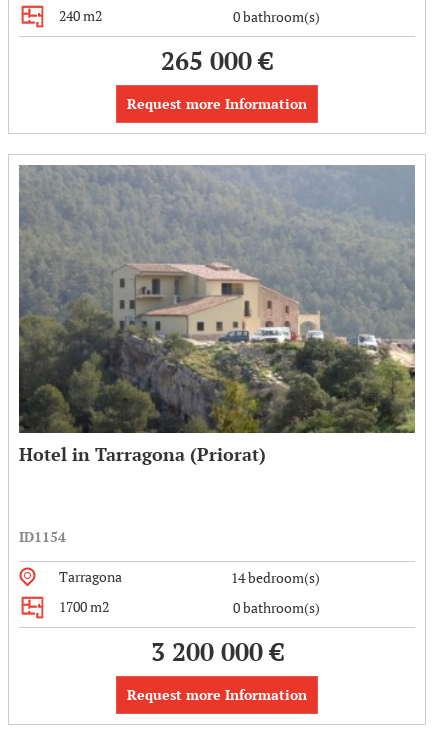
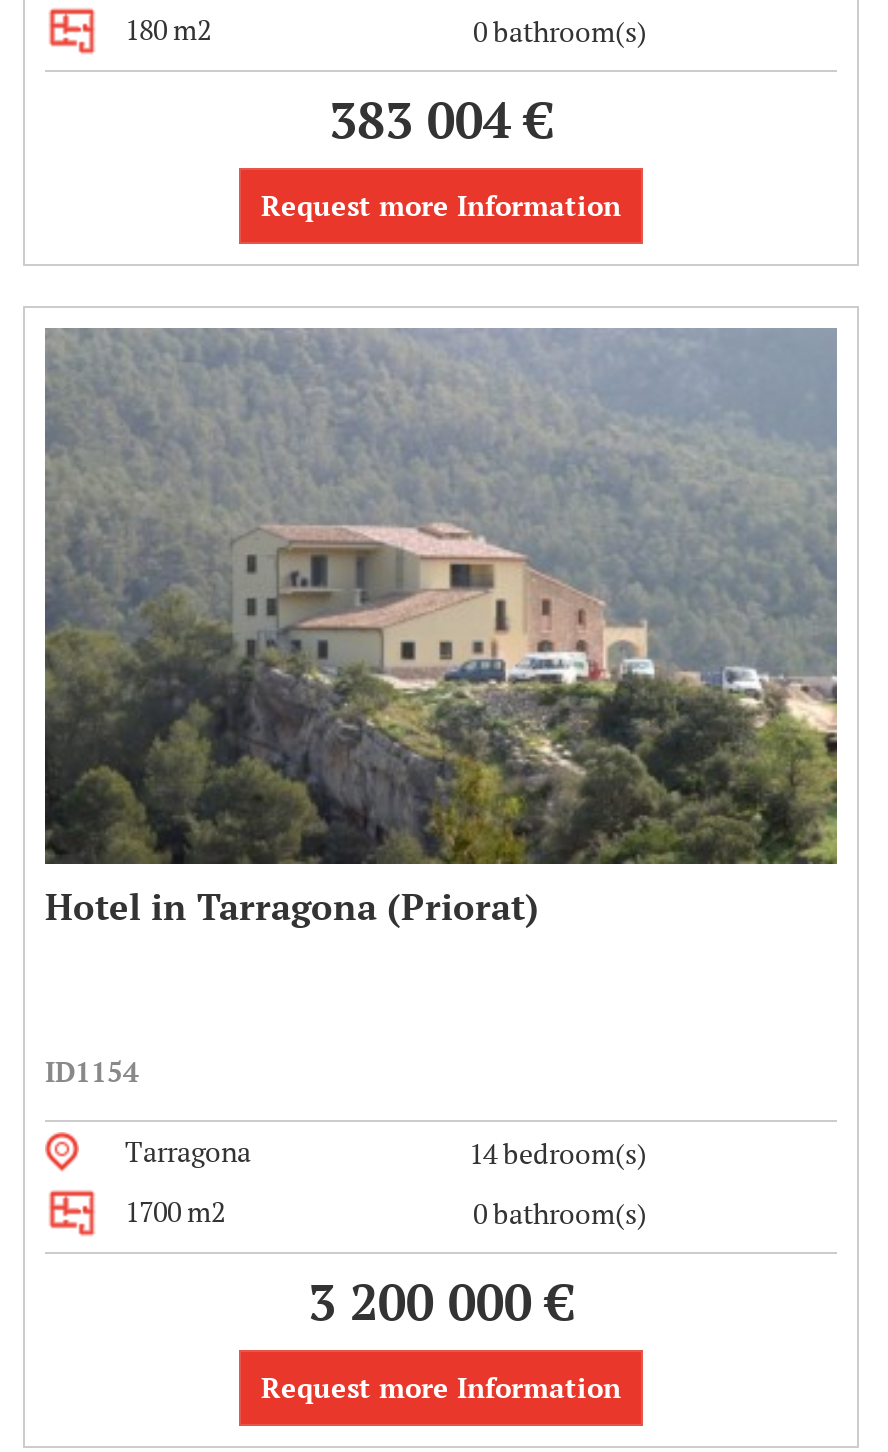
- 240 m2
+ 180 m2

- 265 000 €
+ 383 004 €
